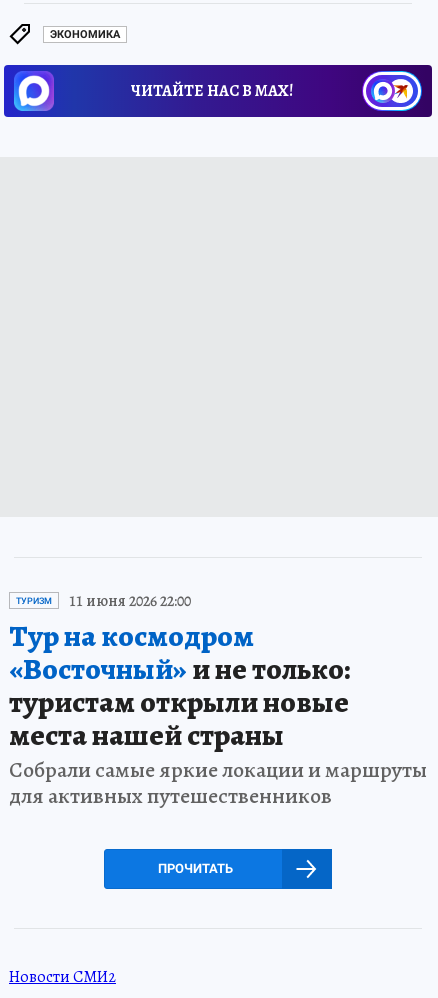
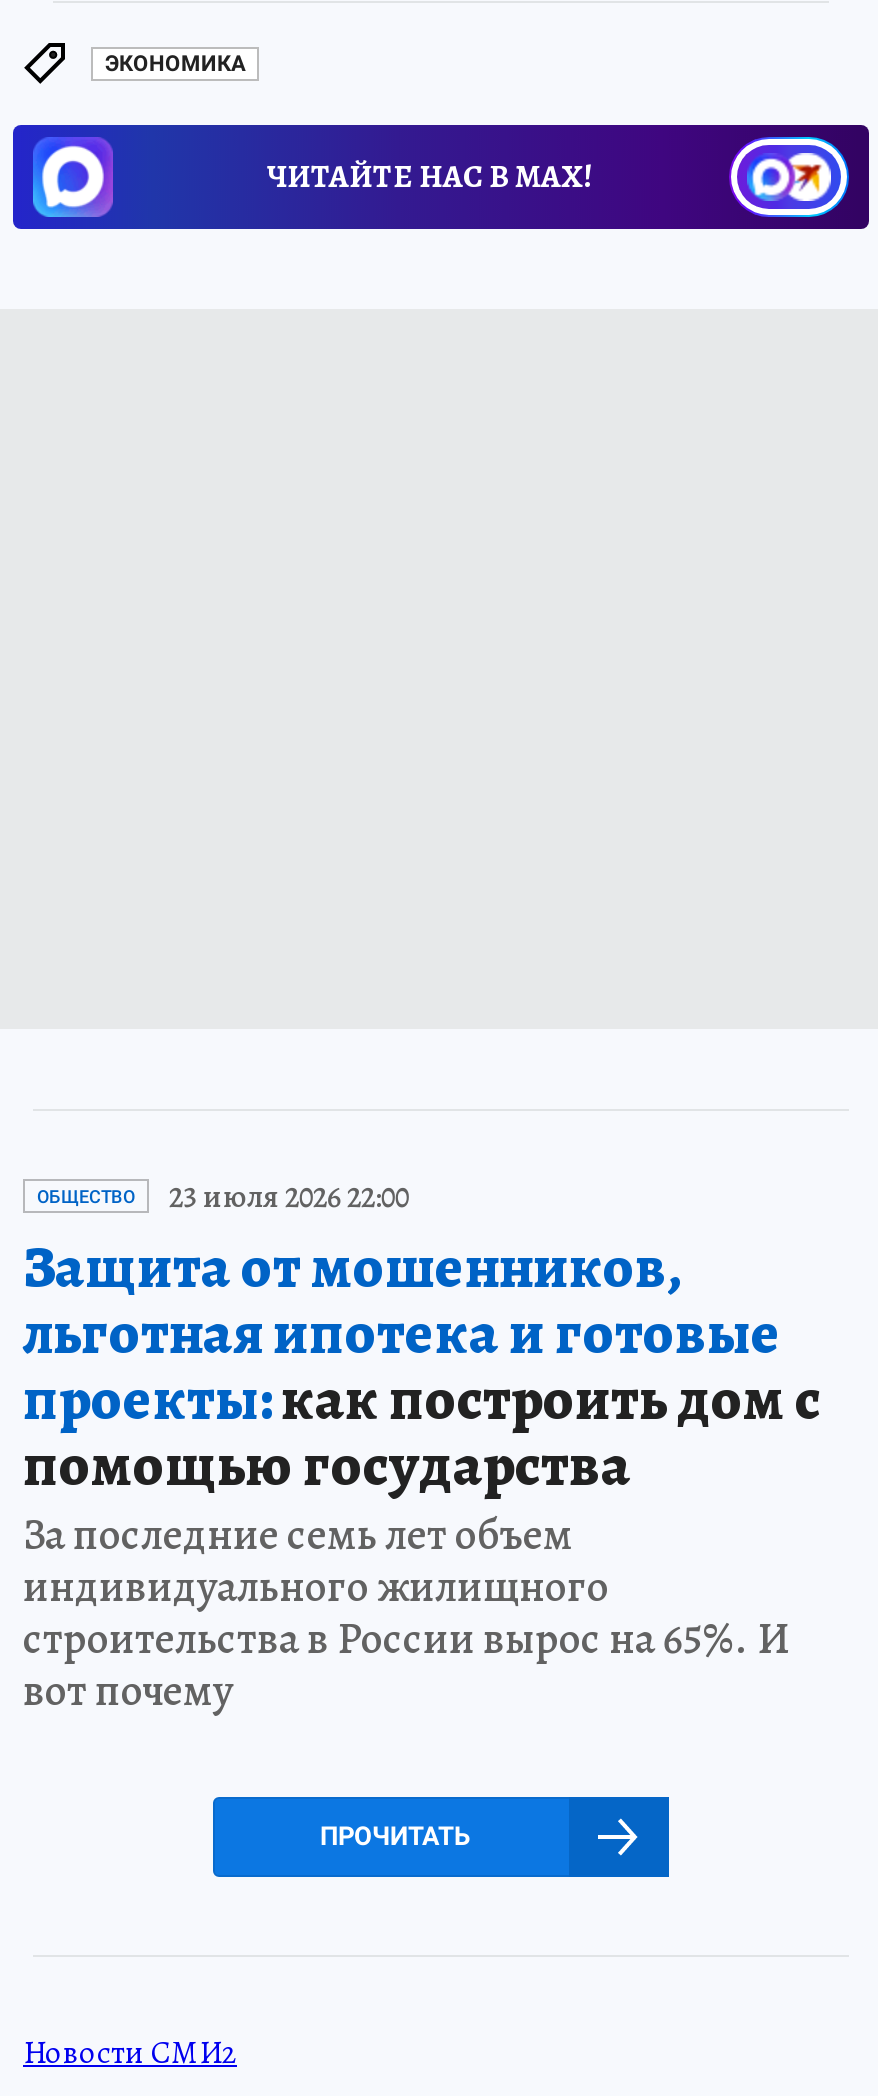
- ТУРИЗМ
- 11 июня 2026 22:00
- Тур на космодром
- «Восточный»и не только:
- туристам открыли новые
- места нашей страны
- Собрали самые яркие локации и маршруты
- для активных путешественников
+ ОБЩЕСТВО
+ 23 июля 2026 22:00
+ Защита от мошенников,
+ льготная ипотека и готовые
+ проекты:как построить дом с
+ помощью государства
+ За последние семь лет объем
+ индивидуального жилищного
+ строительства в России вырос на 65%. И
+ вот почему
